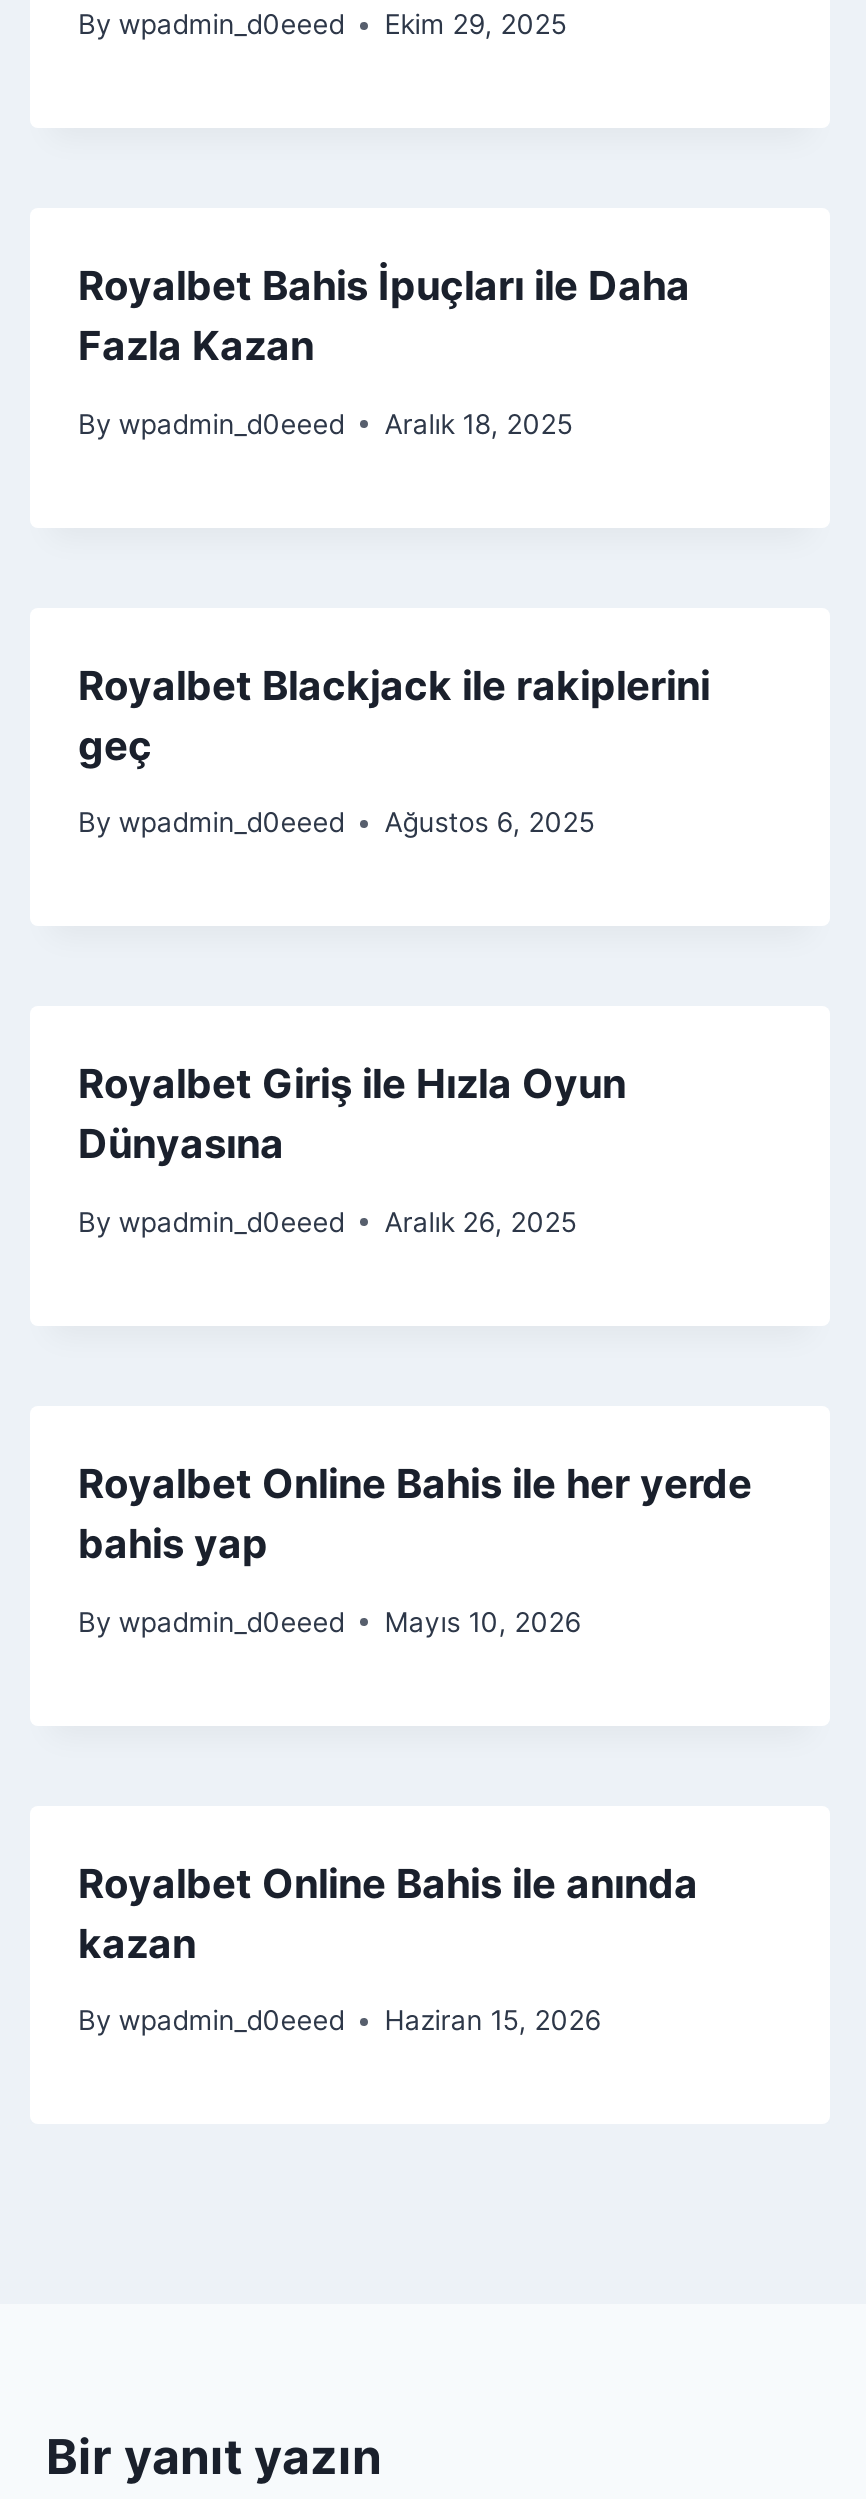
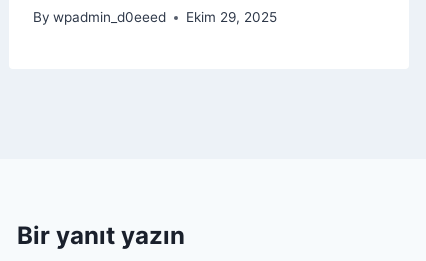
- Royalbet Bahis İpuçları ile Daha
- Fazla Kazan
- By wpadmin_d0eeed
- Aralık 18, 2025

- Royalbet Blackjack ile rakiplerini
- geç
- By wpadmin_d0eeed
- Ağustos 6, 2025

- Royalbet Giriş ile Hızla Oyun
- Dünyasına
- By wpadmin_d0eeed
- Aralık 26, 2025

- Royalbet Online Bahis ile her yerde
- bahis yap
- By wpadmin_d0eeed
- Mayıs 10, 2026

- Royalbet Online Bahis ile anında
- kazan
- By wpadmin_d0eeed
- Haziran 15, 2026
